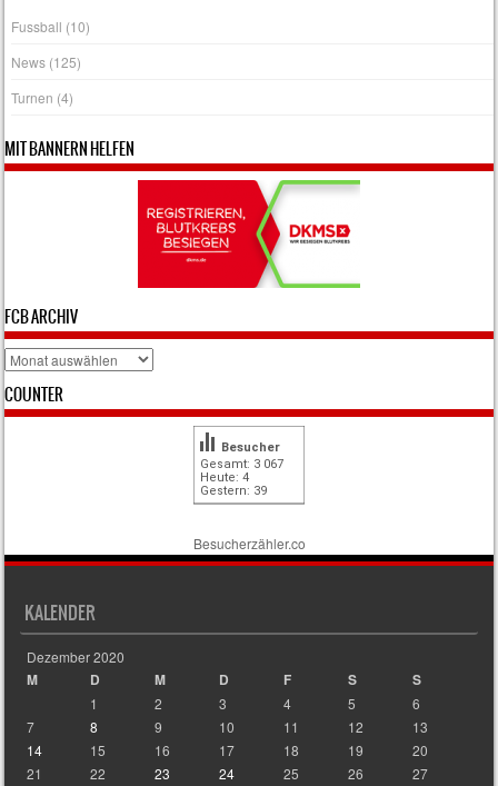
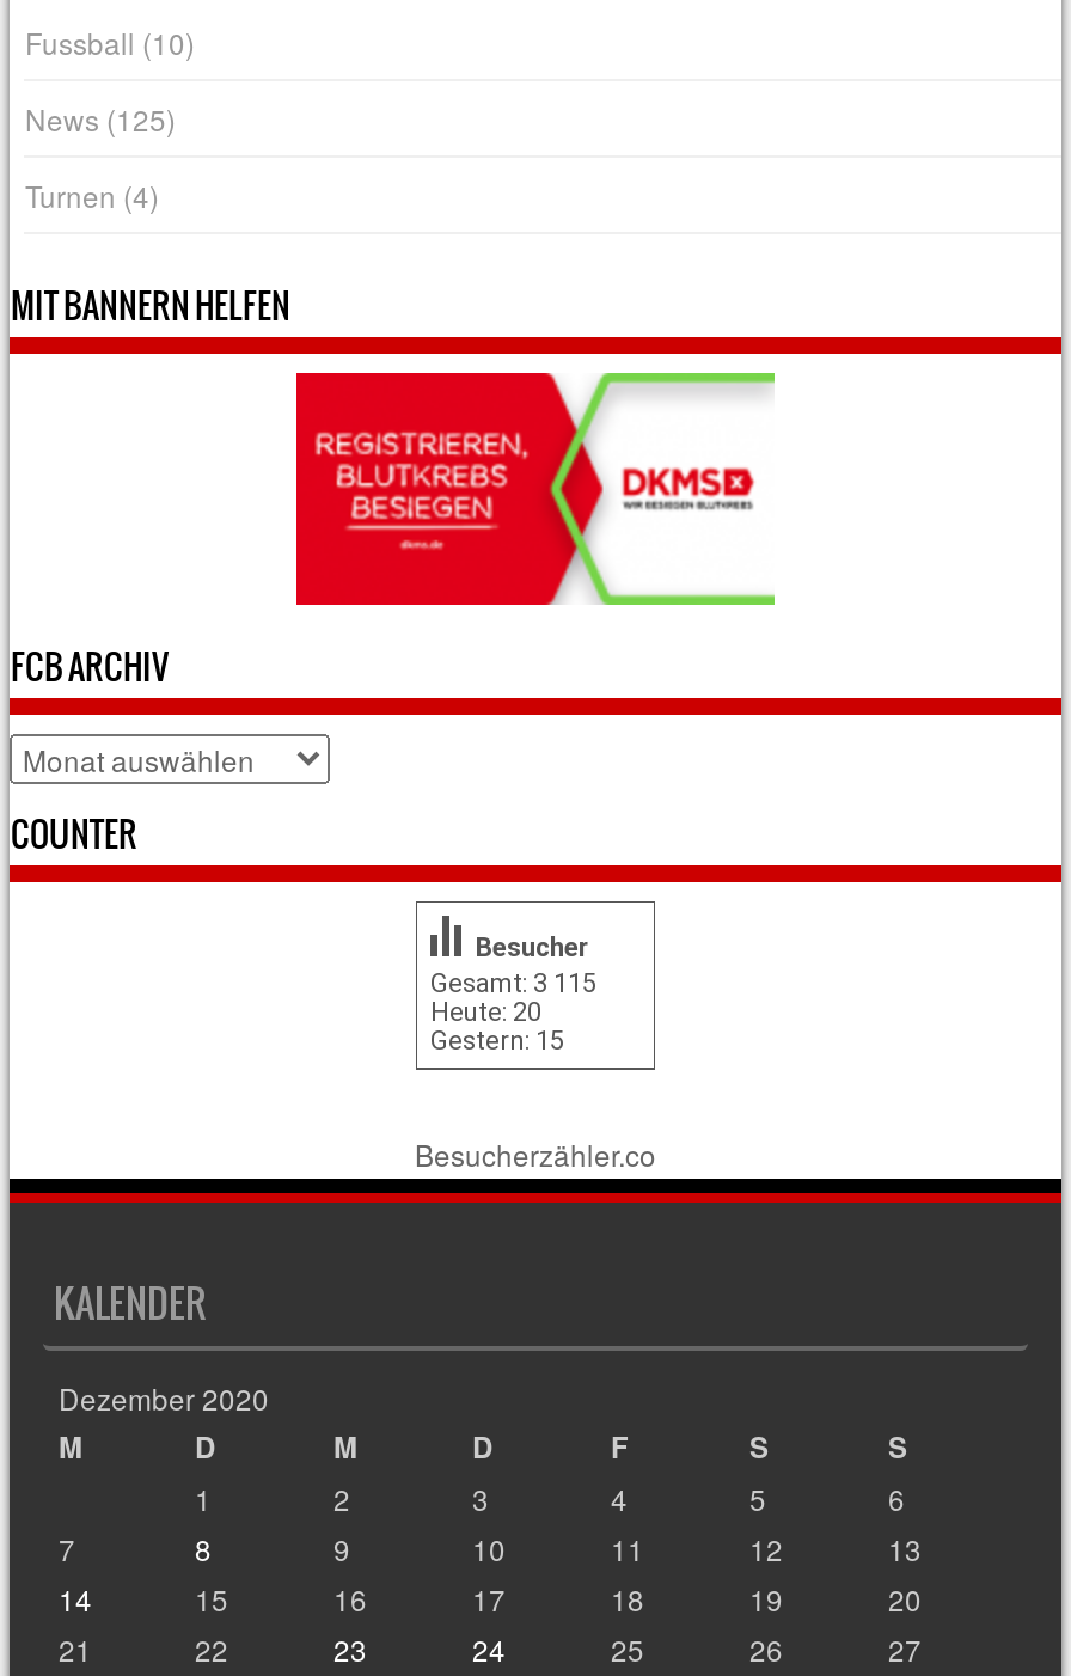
- Gesamt: 3 067
+ Gesamt: 3 115

- Heute: 4
+ Heute: 20

- Gestern: 39
+ Gestern: 15
